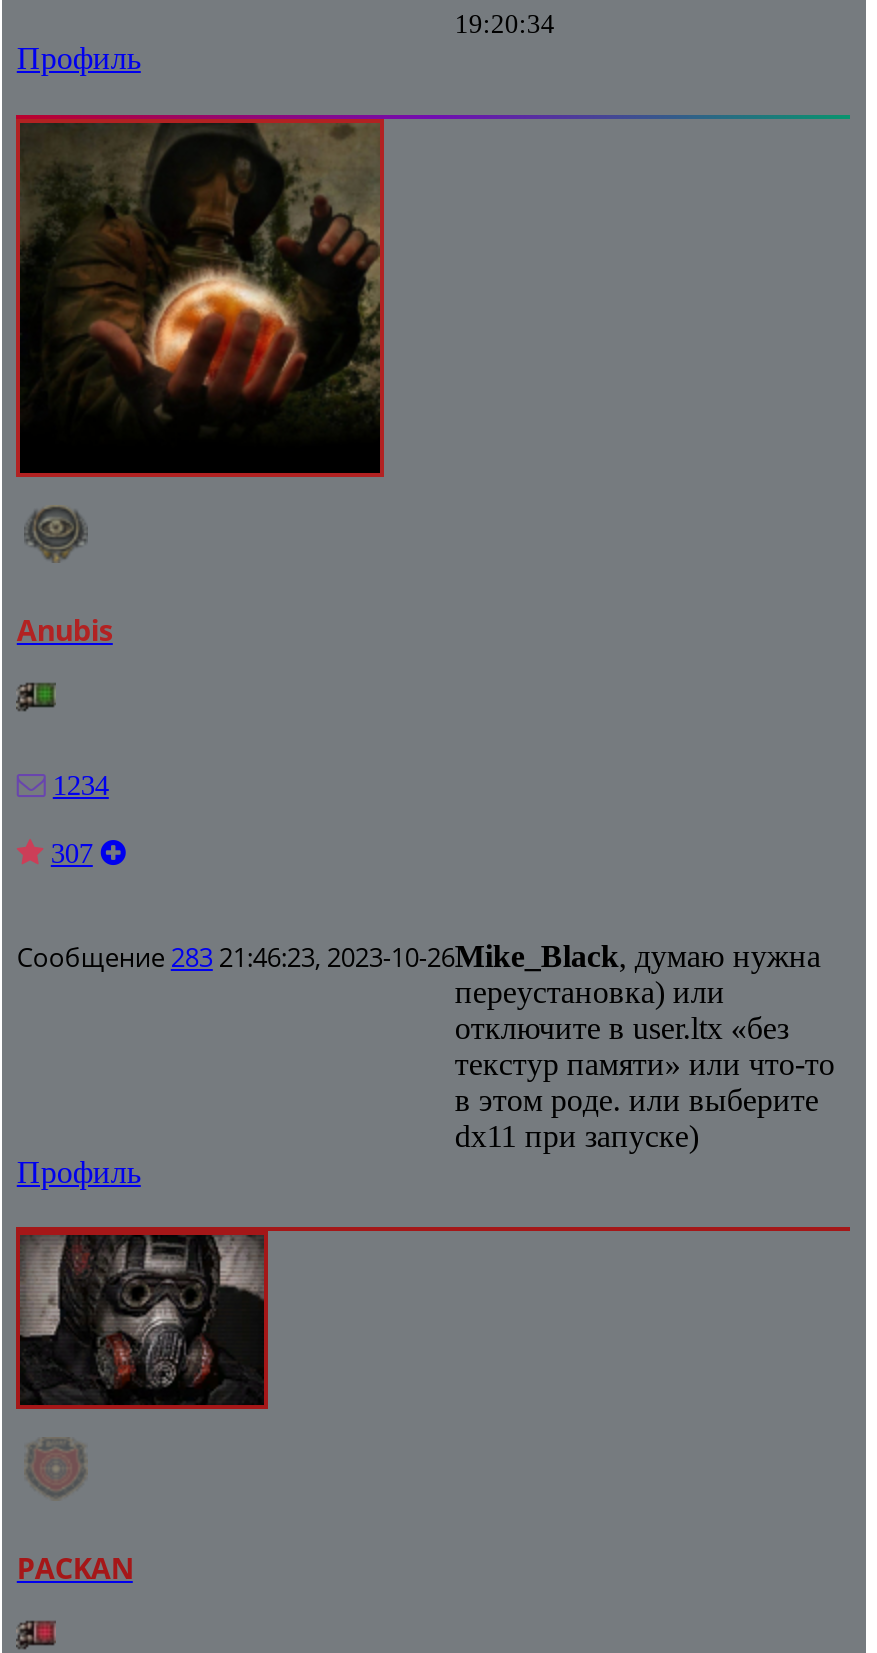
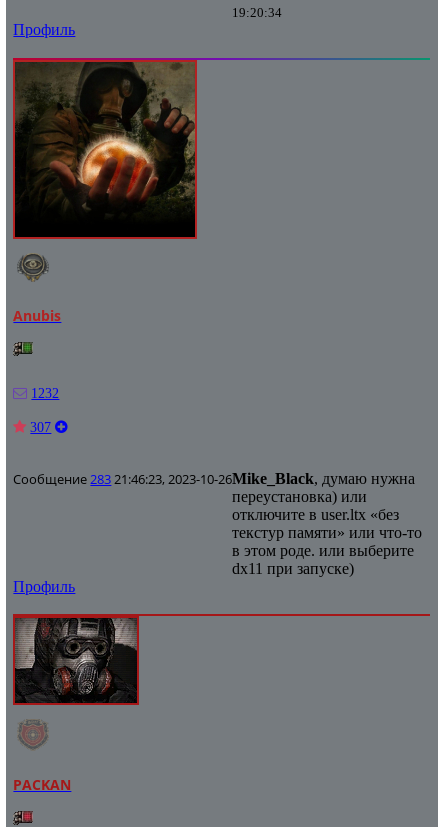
- 1234
+ 1232
